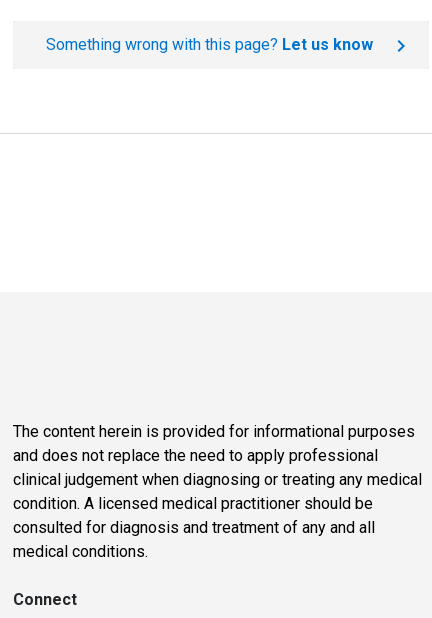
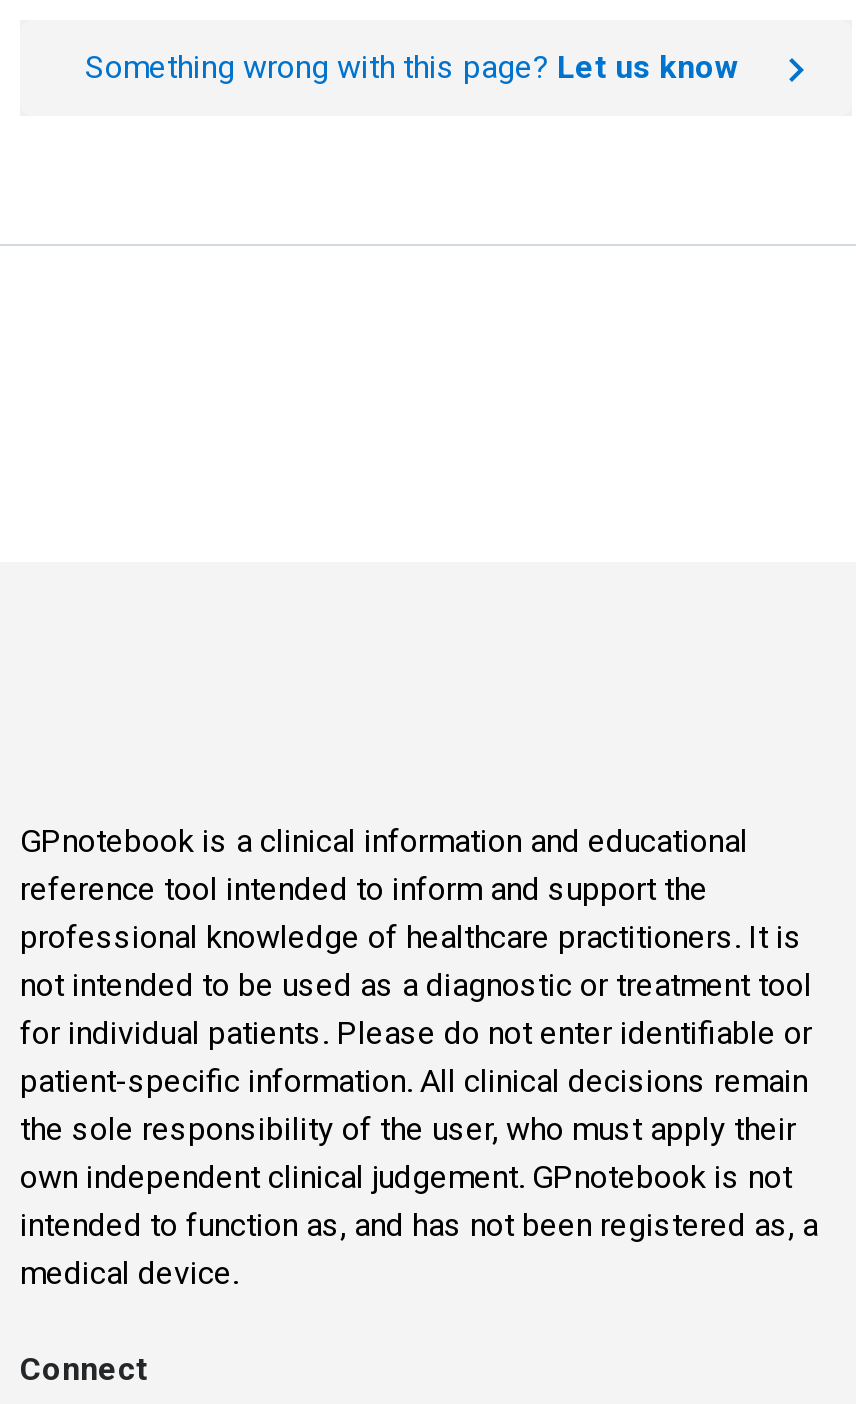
- The content herein is provided for informational purposes
- and does not replace the need to apply professional
- clinical judgement when diagnosing or treating any medical
- condition. A licensed medical practitioner should be
- consulted for diagnosis and treatment of any and all
- medical conditions.
+ GPnotebook is a clinical information and educational
+ reference tool intended to inform and support the
+ professional knowledge of healthcare practitioners. It is
+ not intended to be used as a diagnostic or treatment tool
+ for individual patients. Please do not enter identifiable or
+ patient-specific information. All clinical decisions remain
+ the sole responsibility of the user, who must apply their
+ own independent clinical judgement. GPnotebook is not
+ intended to function as, and has not been registered as, a
+ medical device.
